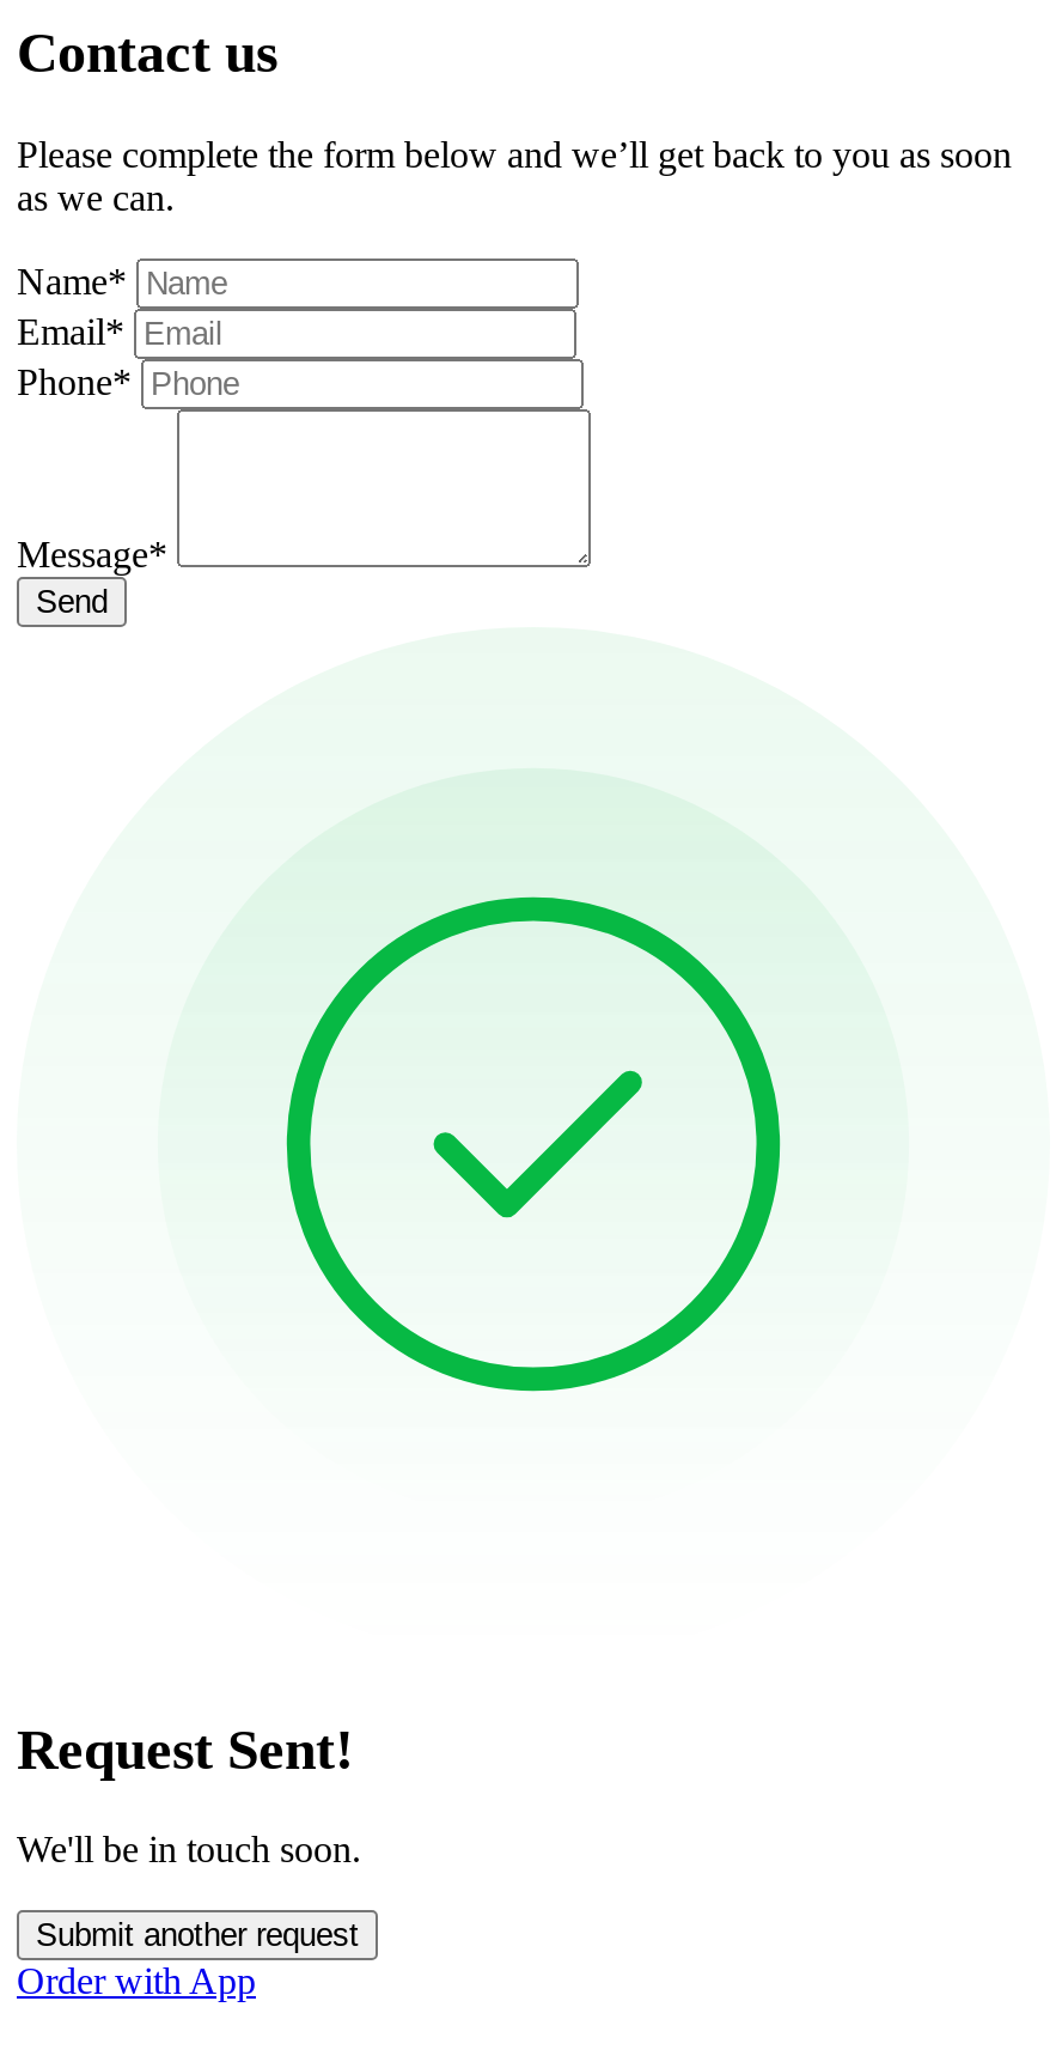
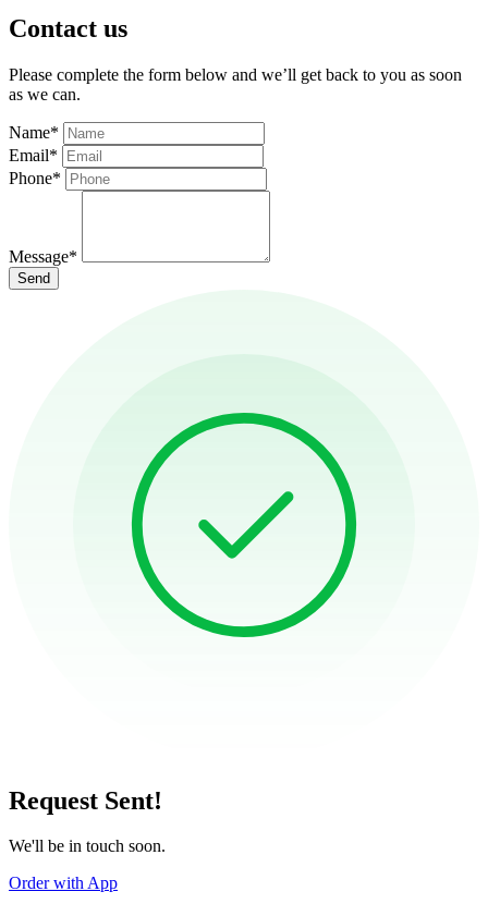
- Submit another request
